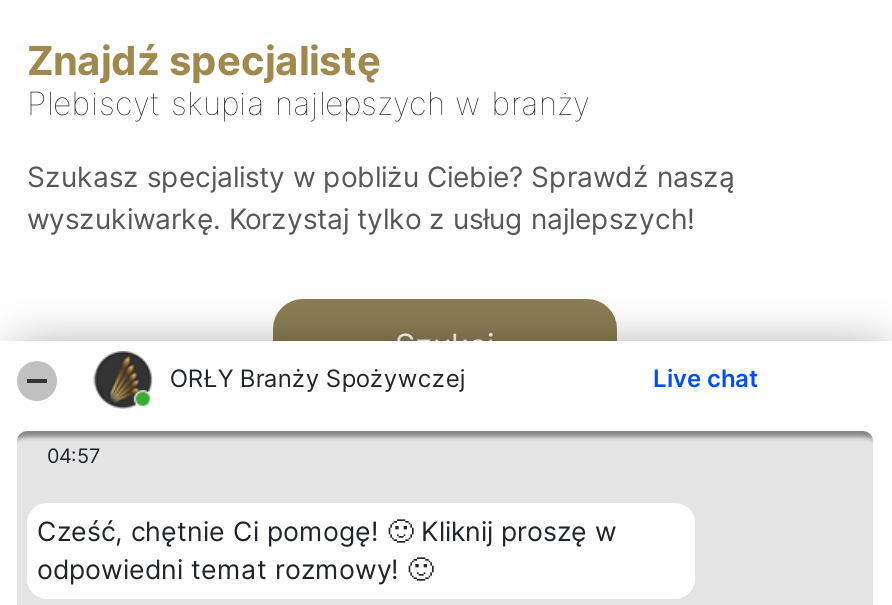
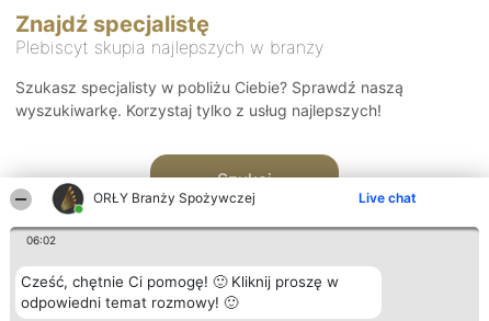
- 04:57
+ 06:02
